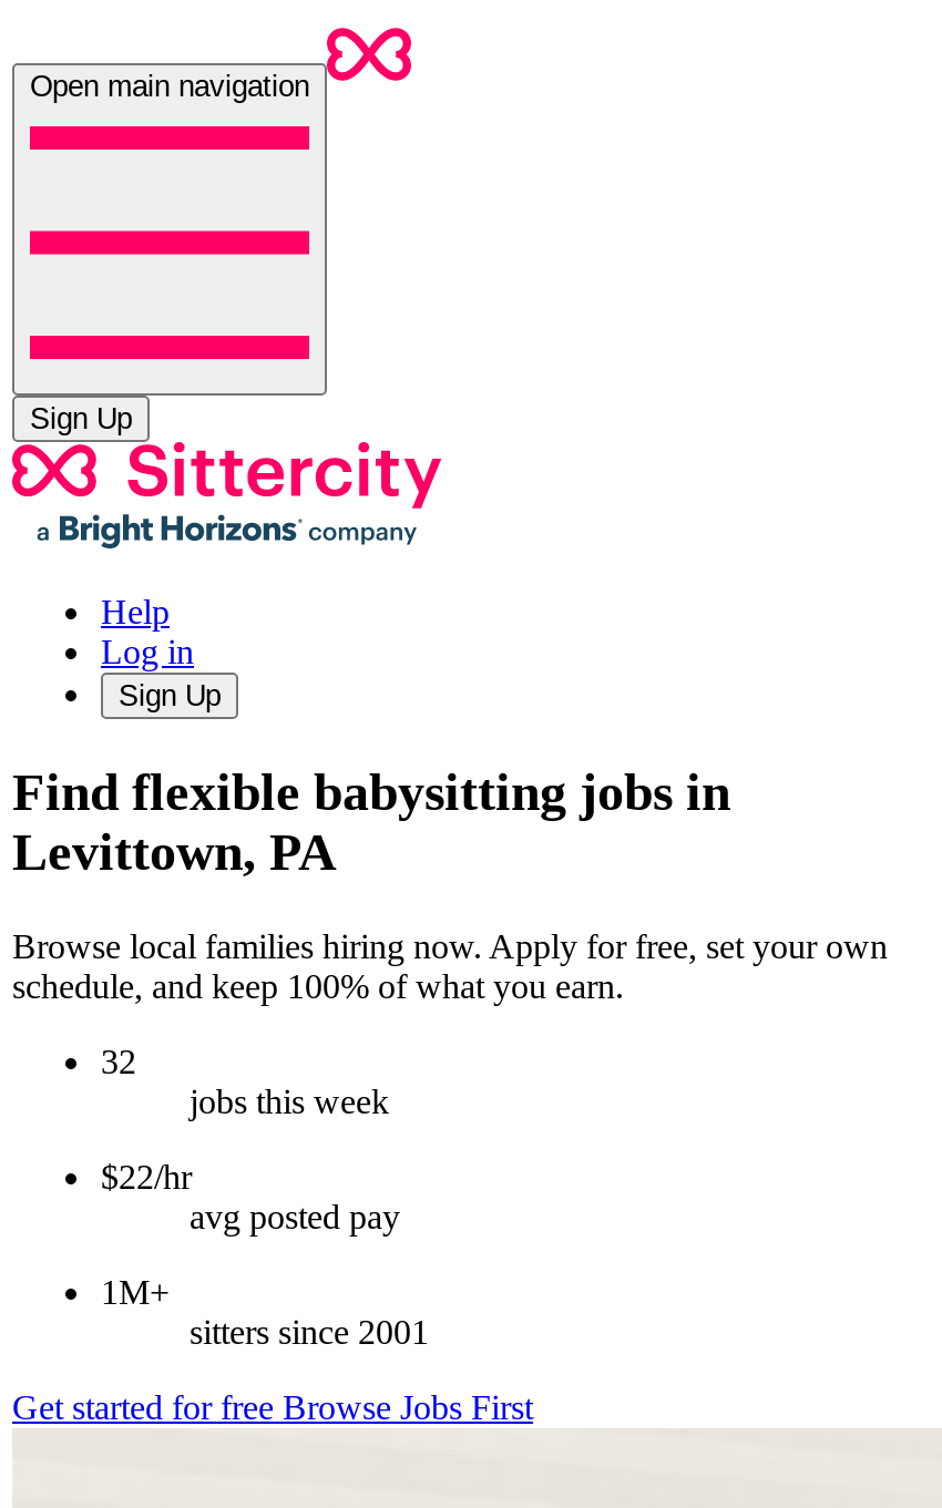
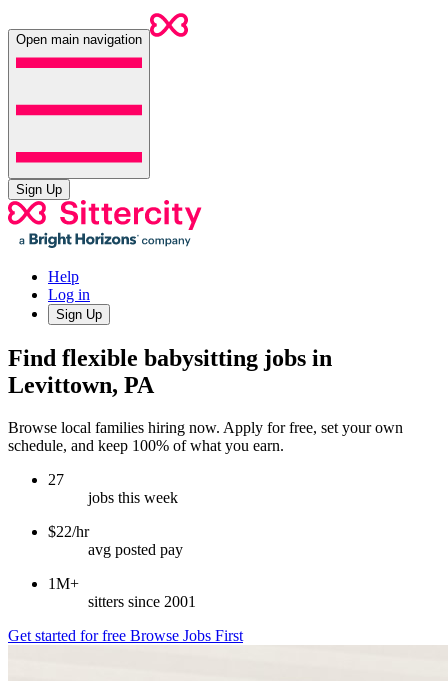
- 32
+ 27
